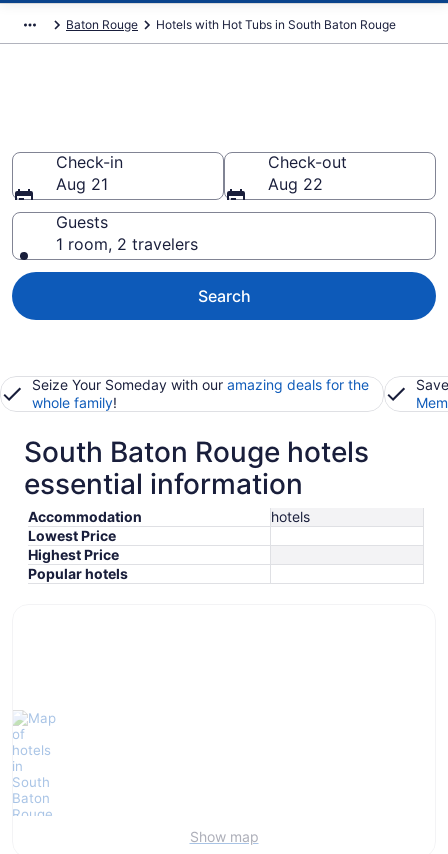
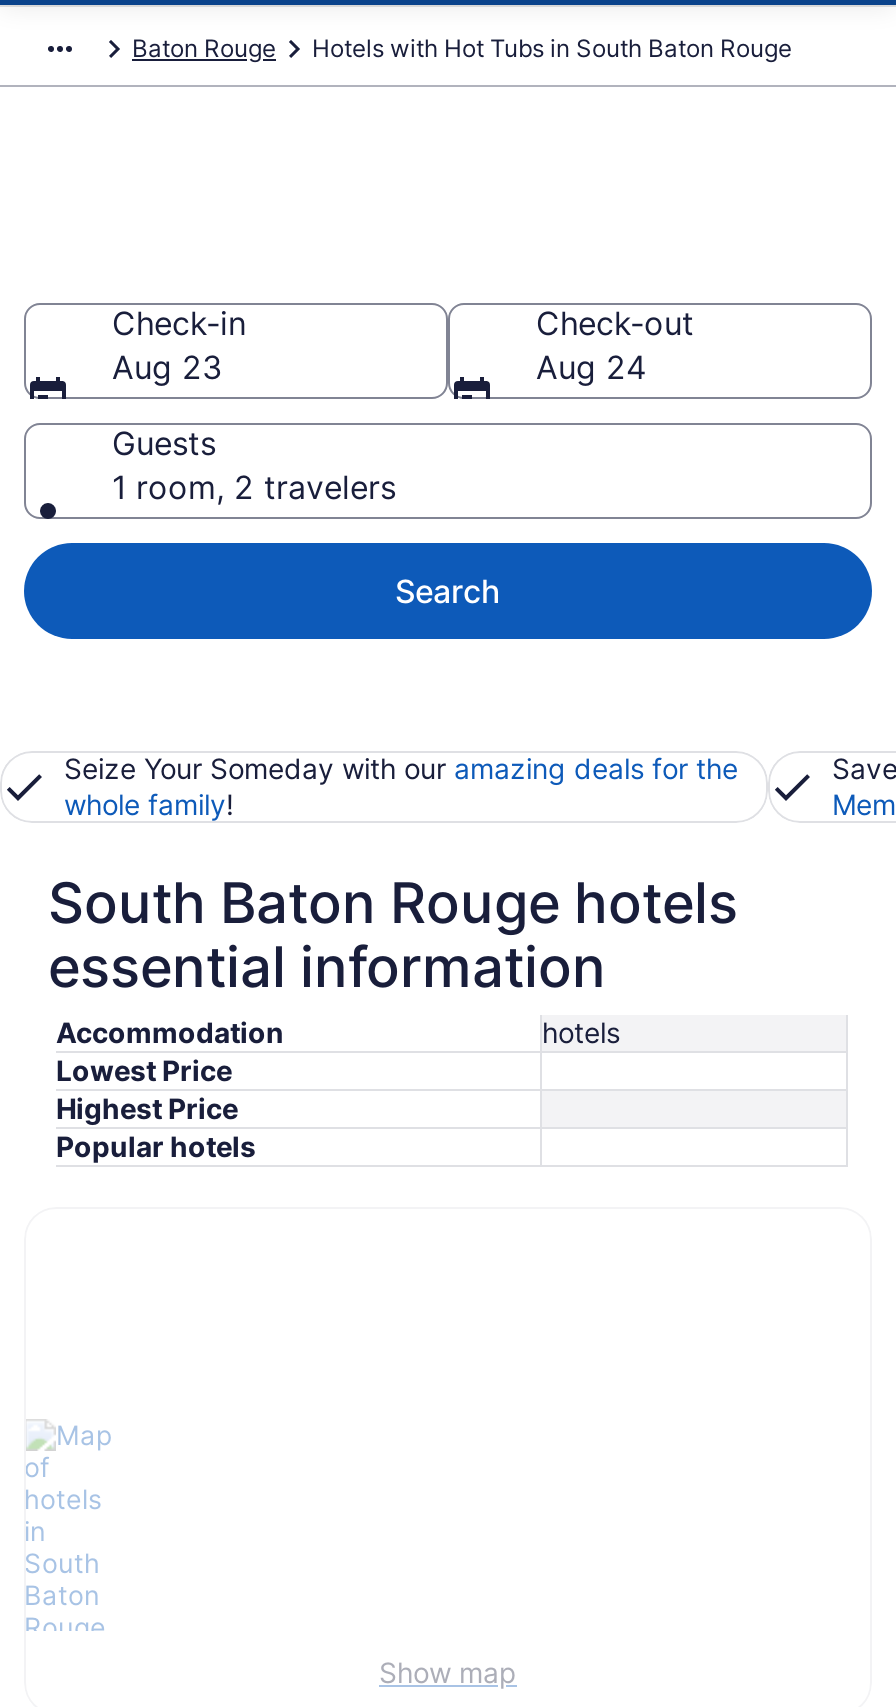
- Aug 21
+ Aug 23

- Aug 22
+ Aug 24
